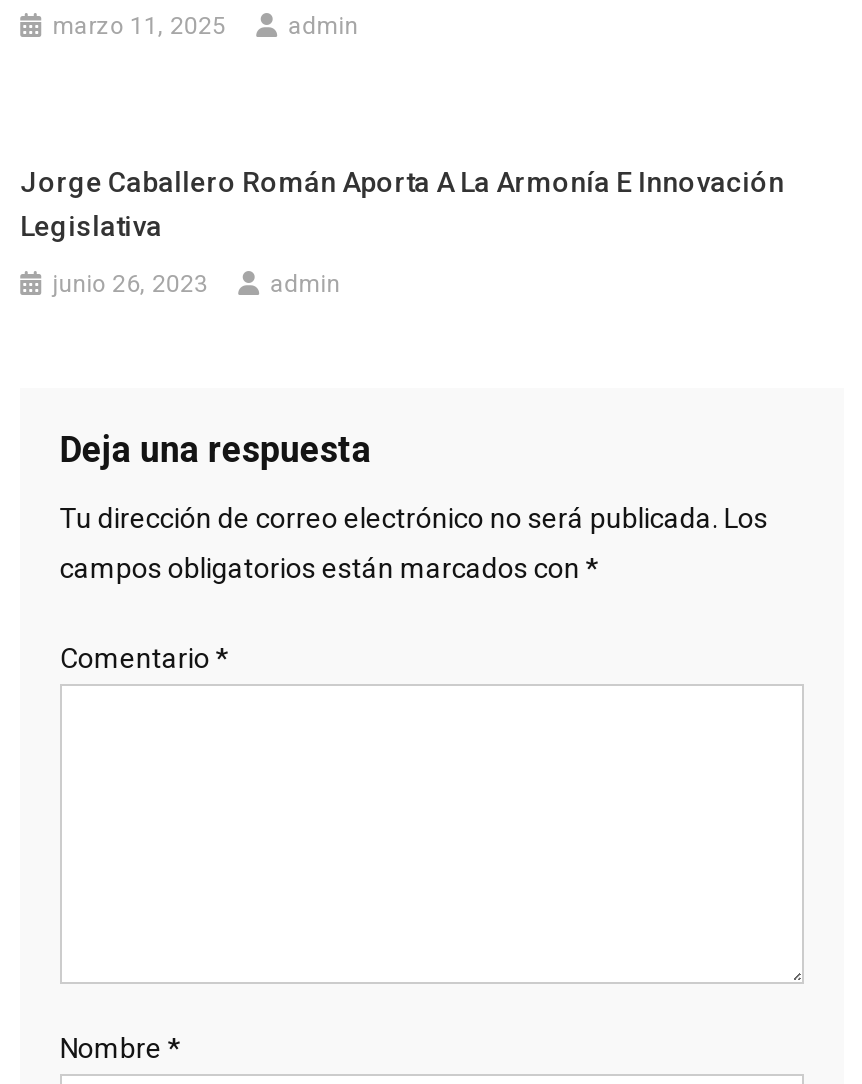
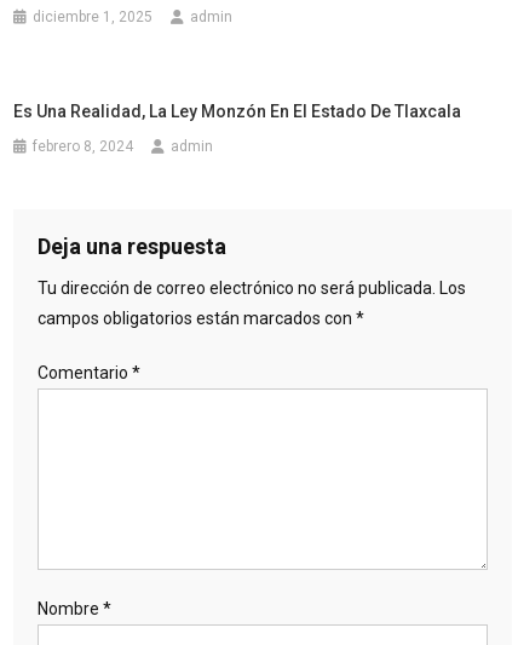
- marzo 11, 2025
+ diciembre 1, 2025

- Jorge Caballero Román Aporta A La Armonía E Innovación
- Legislativa
+ Es Una Realidad, La Ley Monzón En El Estado De Tlaxcala

- junio 26, 2023
+ febrero 8, 2024
